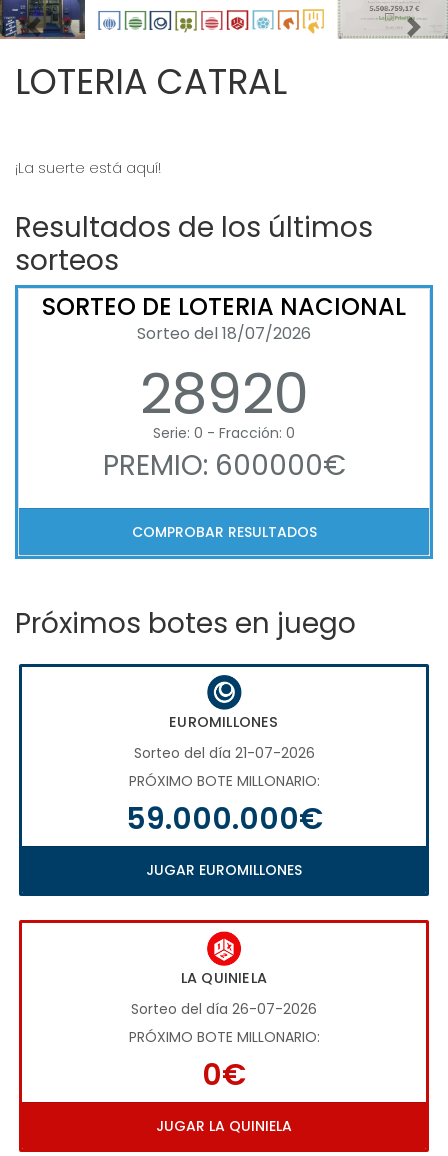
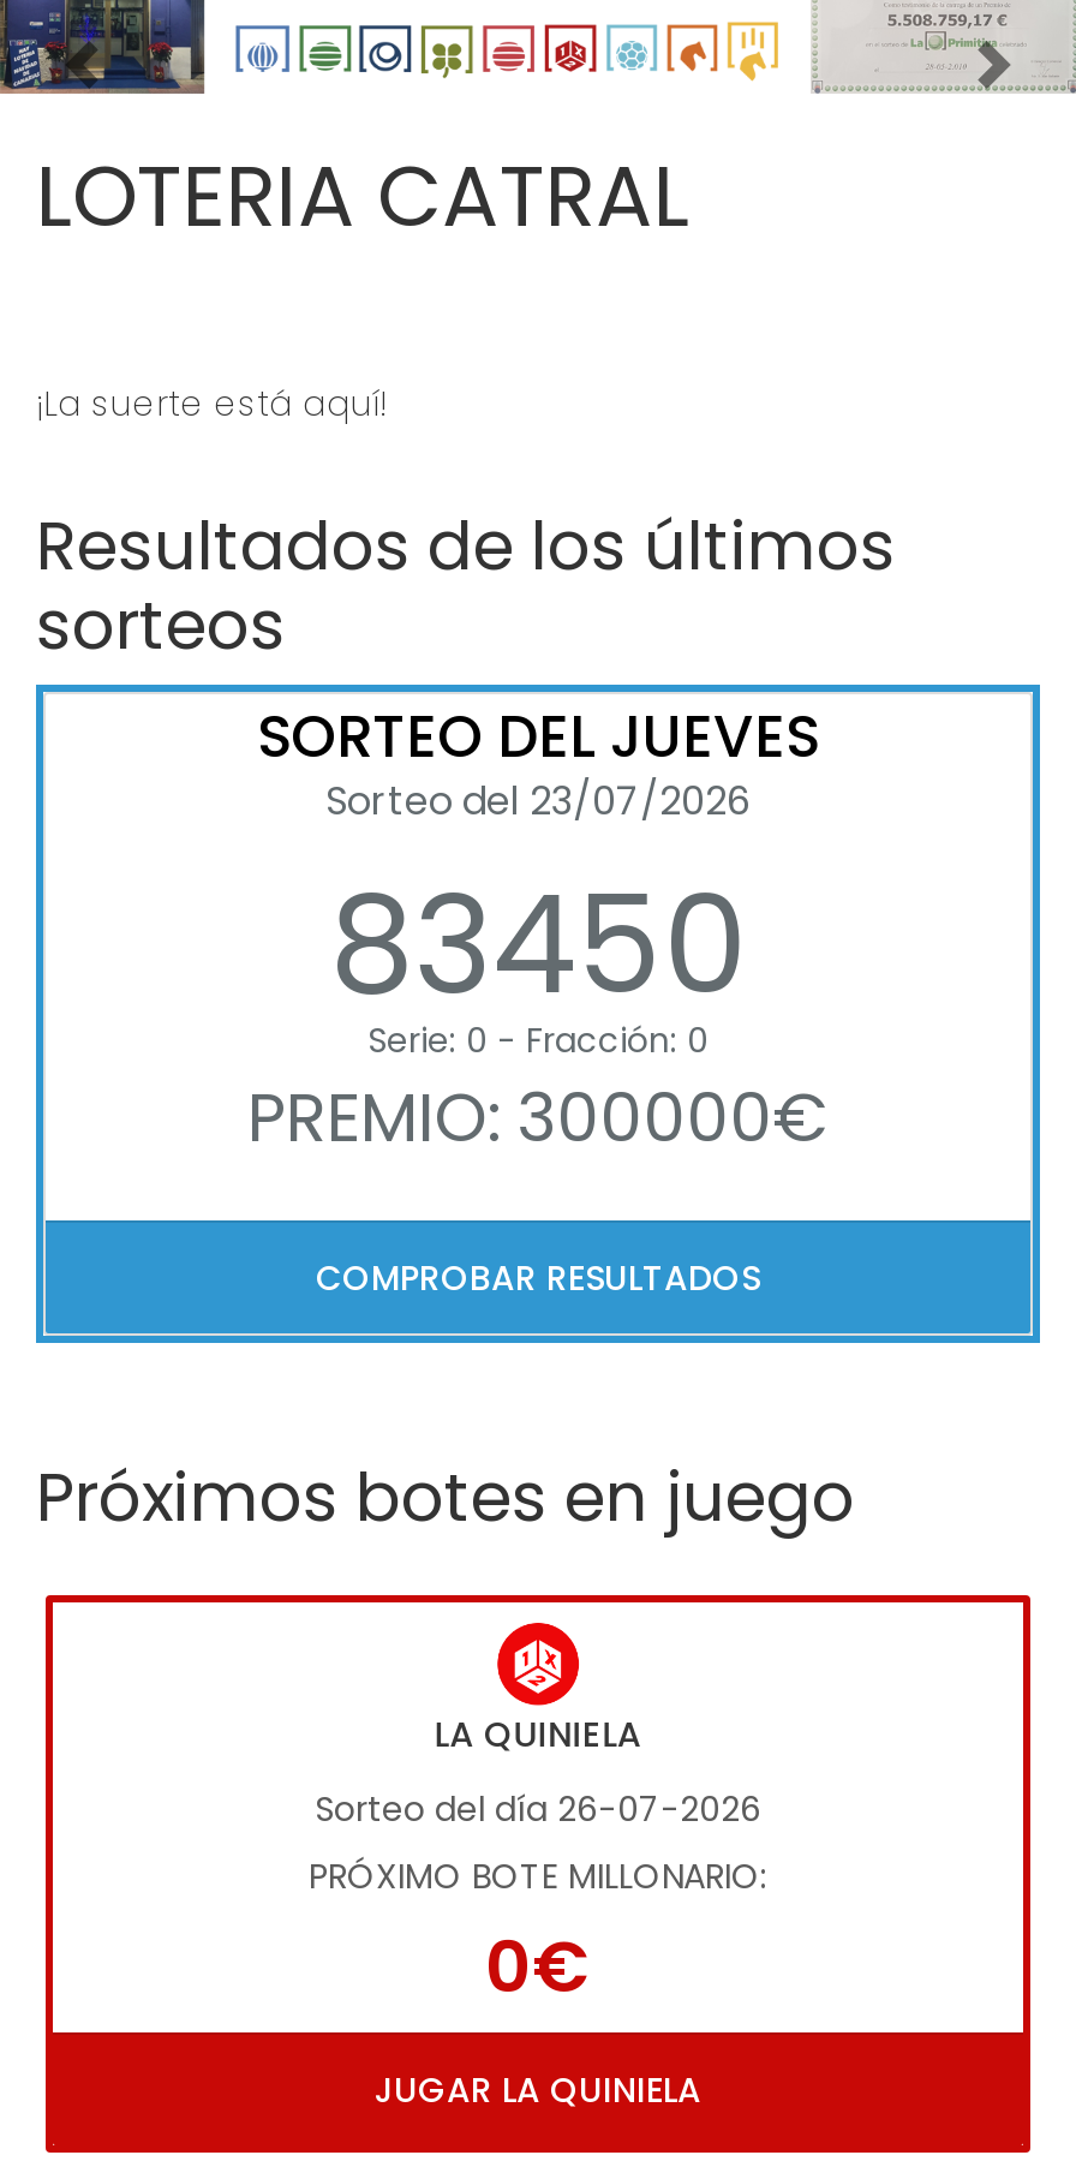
- SORTEO DE LOTERIA NACIONAL
- Sorteo del 18/07/2026
- 28920
+ SORTEO DEL JUEVES
+ Sorteo del 23/07/2026
+ 83450

- PREMIO: 600000€
+ PREMIO: 300000€

- [image]
- EUROMILLONES
- Sorteo del día 21-07-2026
- PRÓXIMO BOTE MILLONARIO:
- 59.000.000€
- JUGAR EUROMILLONES
